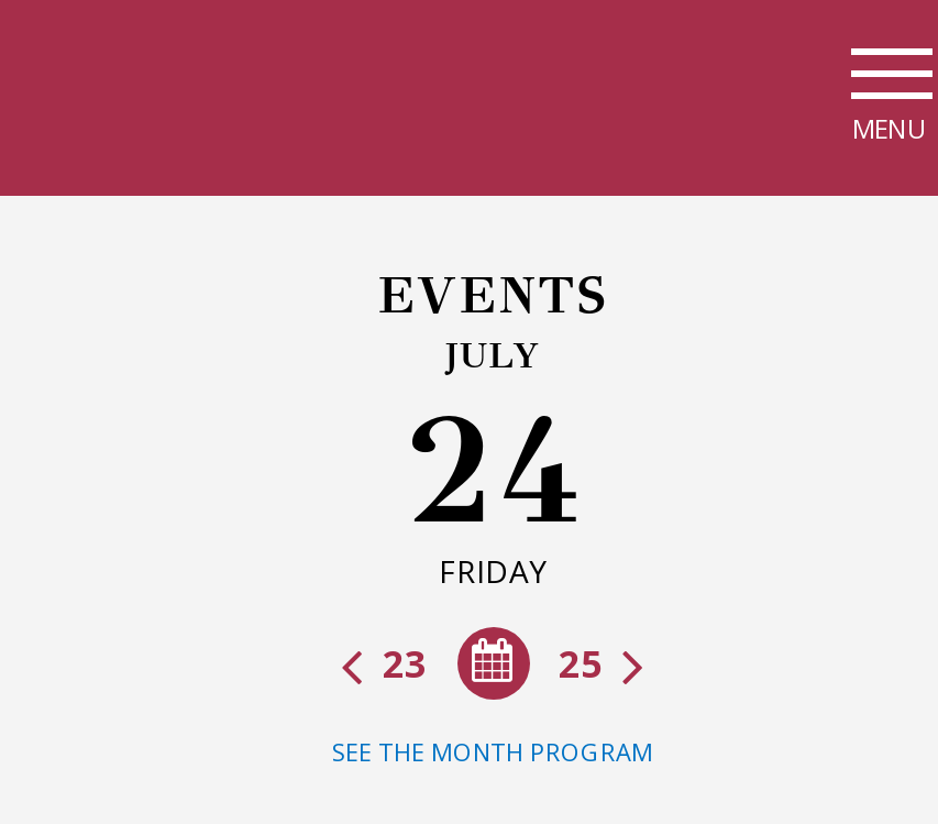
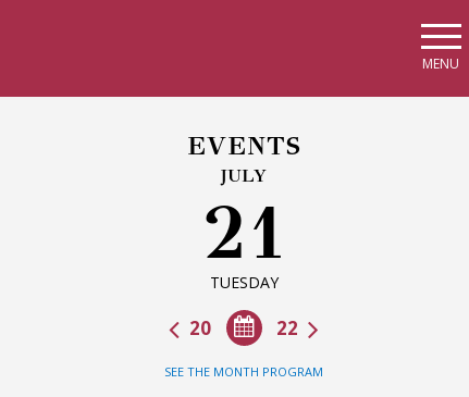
- 24
- FRIDAY
+ 21
+ TUESDAY

- 25
- 23
+ 22
+ 20
